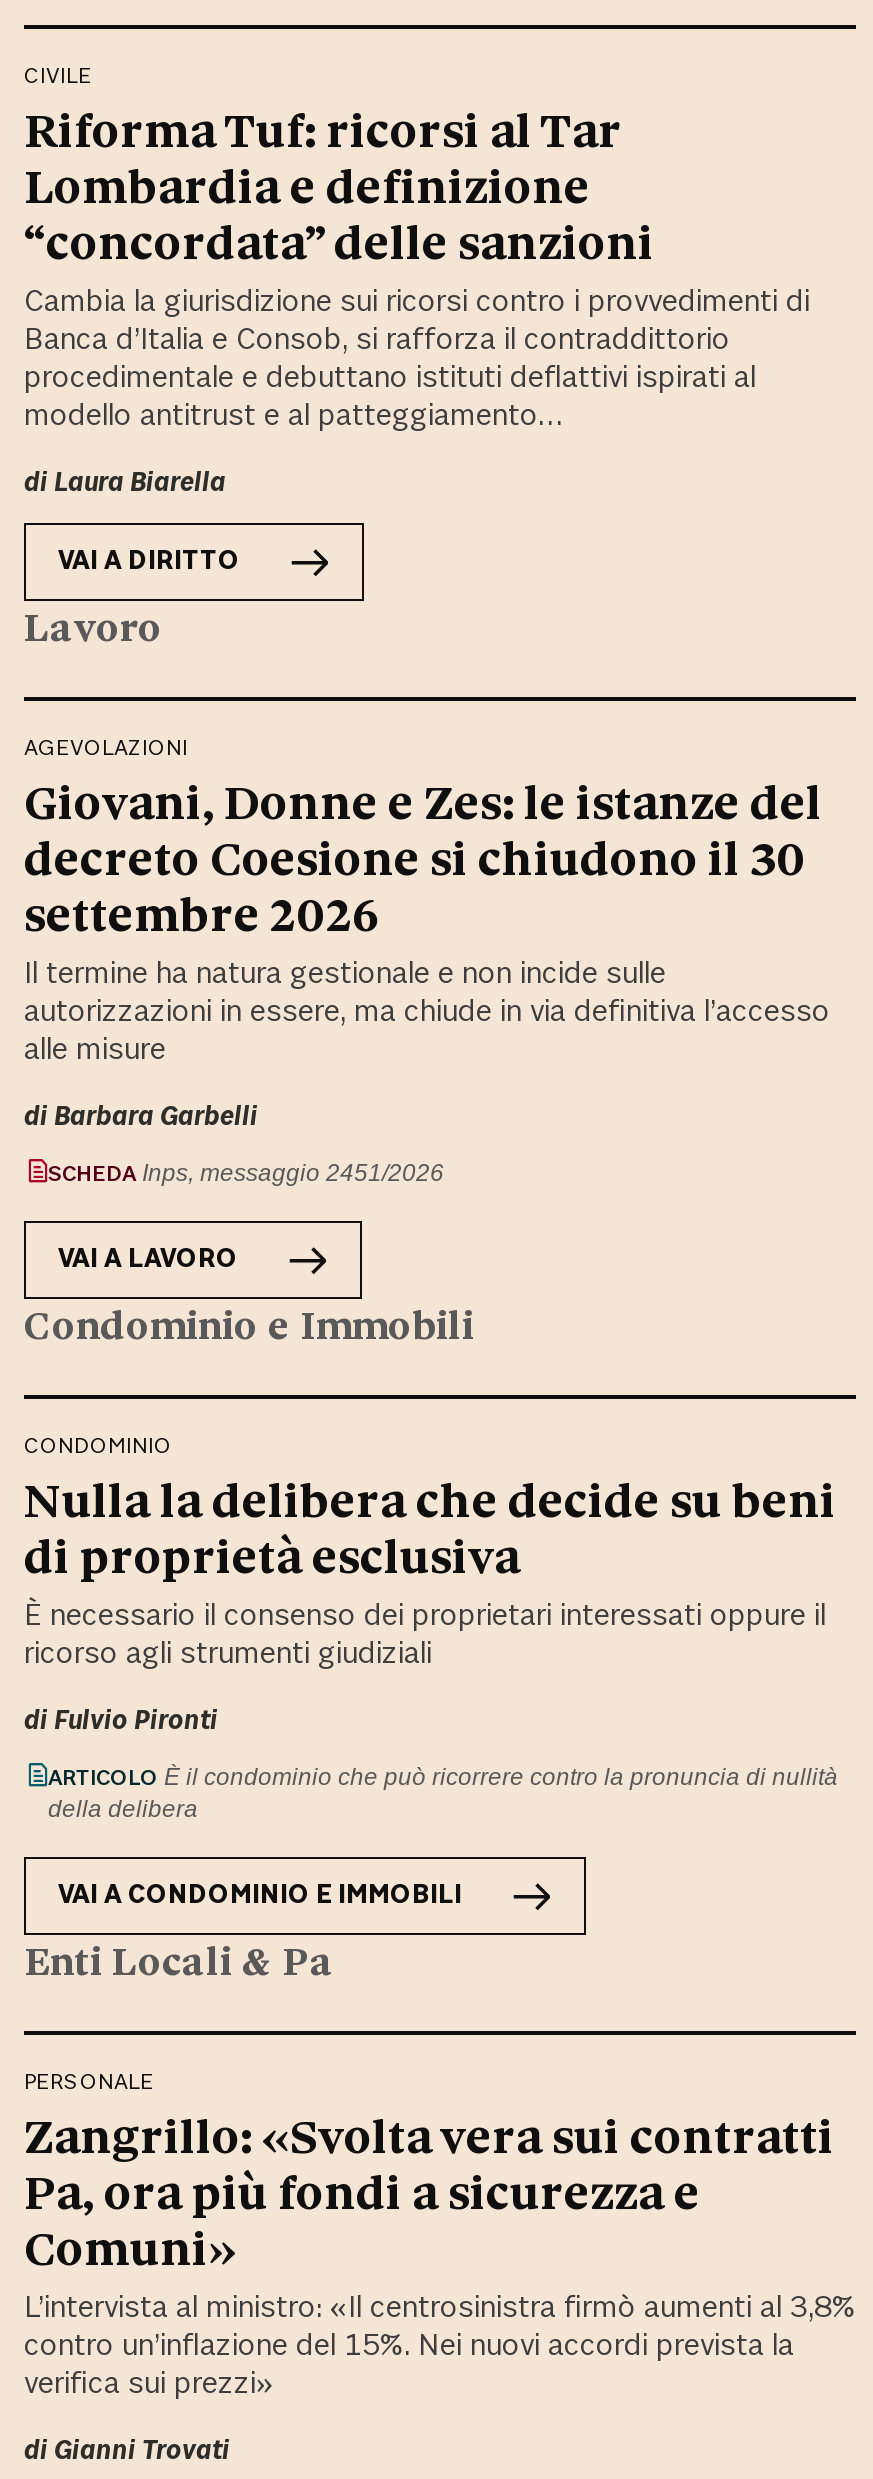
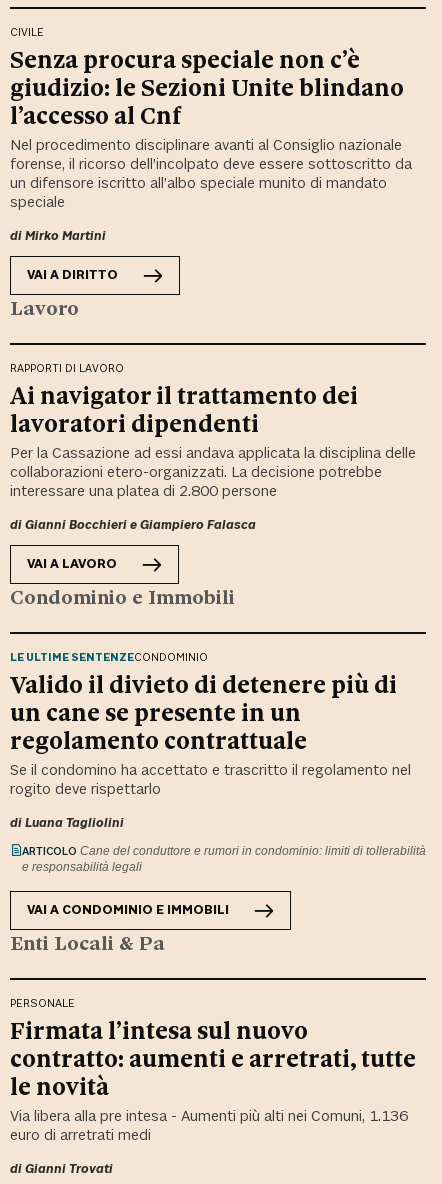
- Riforma Tuf: ricorsi al Tar
- Lombardia e definizione
- “concordata” delle sanzioni
- Cambia la giurisdizione sui ricorsi contro i provvedimenti di
- Banca d’Italia e Consob, si rafforza il contraddittorio
- procedimentale e debuttano istituti deflattivi ispirati al
- modello antitrust e al patteggiamento…
+ Senza procura speciale non c’è
+ giudizio: le Sezioni Unite blindano
+ l’accesso al Cnf
+ Nel procedimento disciplinare avanti al Consiglio nazionale
+ forense, il ricorso dell’incolpato deve essere sottoscritto da
+ un difensore iscritto all’albo speciale munito di mandato
+ speciale

- di Laura Biarella
+ di Mirko Martini

- AGEVOLAZIONI
- Giovani, Donne e Zes: le istanze del
- decreto Coesione si chiudono il 30
- settembre 2026
- Il termine ha natura gestionale e non incide sulle
- autorizzazioni in essere, ma chiude in via definitiva l’accesso
- alle misure
- di Barbara Garbelli
- SCHEDA Inps, messaggio 2451/2026
+ RAPPORTI DI LAVORO
+ Ai navigator il trattamento dei
+ lavoratori dipendenti
+ Per la Cassazione ad essi andava applicata la disciplina delle
+ collaborazioni etero-organizzati. La decisione potrebbe
+ interessare una platea di 2.800 persone
+ di Gianni Bocchieri e Giampiero Falasca

- CONDOMINIO
- Nulla la delibera che decide su beni
- di proprietà esclusiva
- È necessario il consenso dei proprietari interessati oppure il
- ricorso agli strumenti giudiziali
+ LE ULTIME SENTENZECONDOMINIO
+ Valido il divieto di detenere più di
+ un cane se presente in un
+ regolamento contrattuale
+ Se il condomino ha accettato e trascritto il regolamento nel
+ rogito deve rispettarlo

- di Fulvio Pironti
+ di Luana Tagliolini

- ARTICOLO È il condominio che può ricorrere contro la pronuncia di nullità
- della delibera
+ ARTICOLO Cane del conduttore e rumori in condominio: limiti di tollerabilità
+ e responsabilità legali

- Zangrillo: «Svolta vera sui contratti
- Pa, ora più fondi a sicurezza e
- Comuni»
- L’intervista al ministro: «Il centrosinistra firmò aumenti al 3,8%
- contro un’inflazione del 15%. Nei nuovi accordi prevista la
- verifica sui prezzi»
+ Firmata l’intesa sul nuovo
+ contratto: aumenti e arretrati, tutte
+ le novità
+ Via libera alla pre intesa - Aumenti più alti nei Comuni, 1.136
+ euro di arretrati medi
